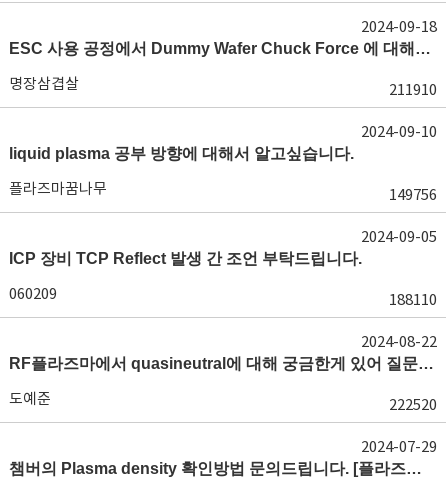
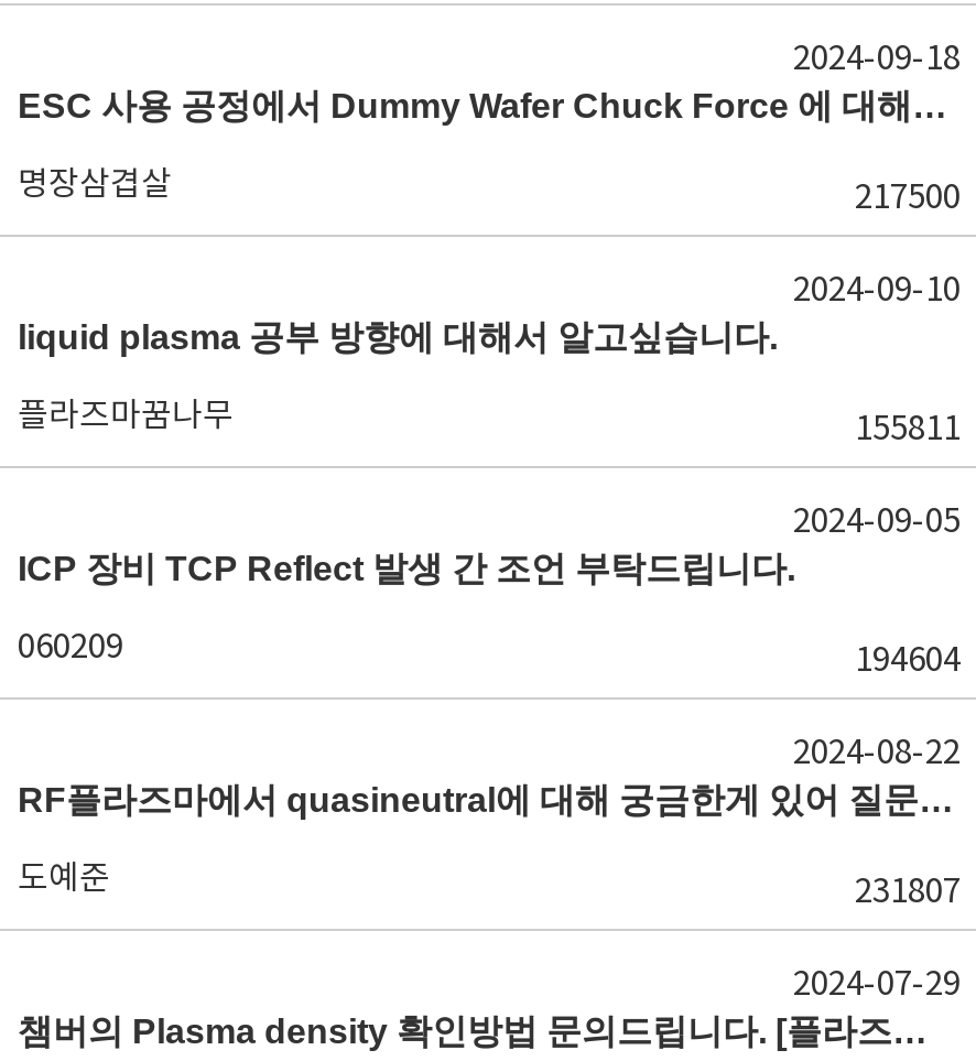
- 211910
+ 217500

- 149756
+ 155811

- 188110
+ 194604

- 222520
+ 231807
